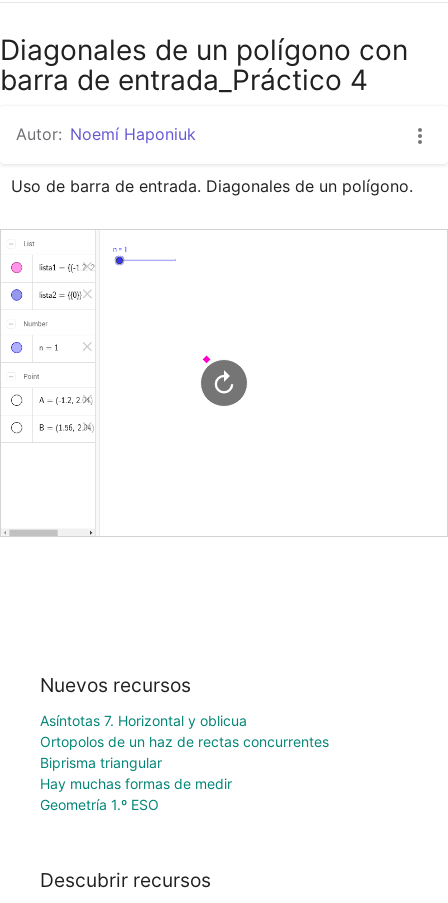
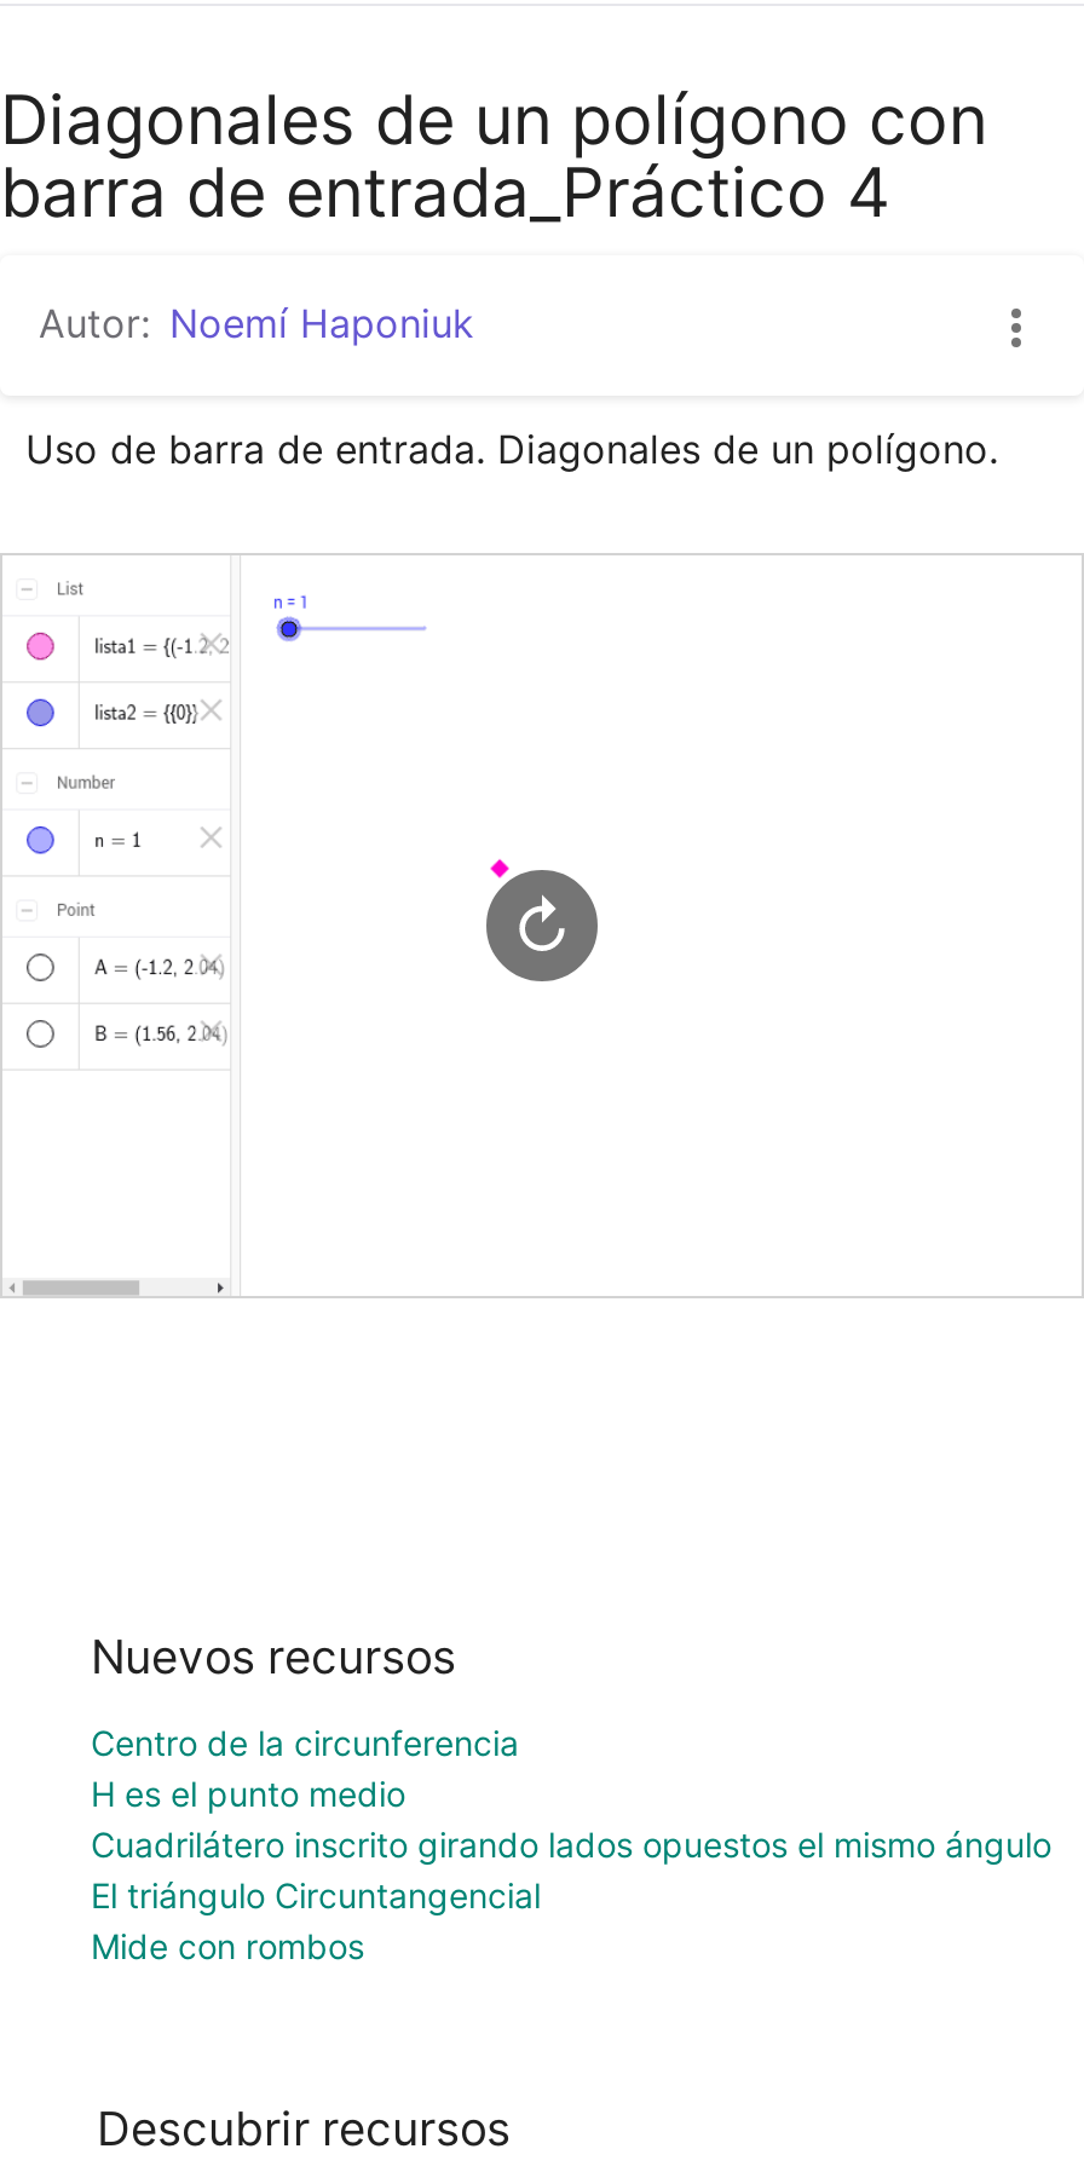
- Asíntotas 7. Horizontal y oblicua
- Ortopolos de un haz de rectas concurrentes
- Biprisma triangular
- Hay muchas formas de medir
- Geometría 1.º ESO
+ Centro de la circunferencia
+ H es el punto medio
+ Cuadrilátero inscrito girando lados opuestos el mismo ángulo
+ El triángulo Circuntangencial
+ Mide con rombos
